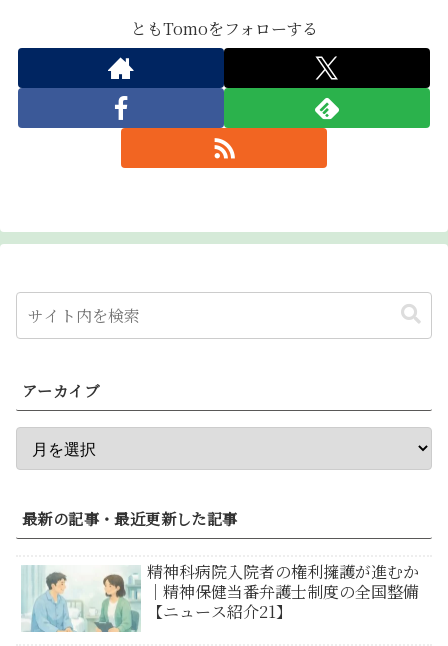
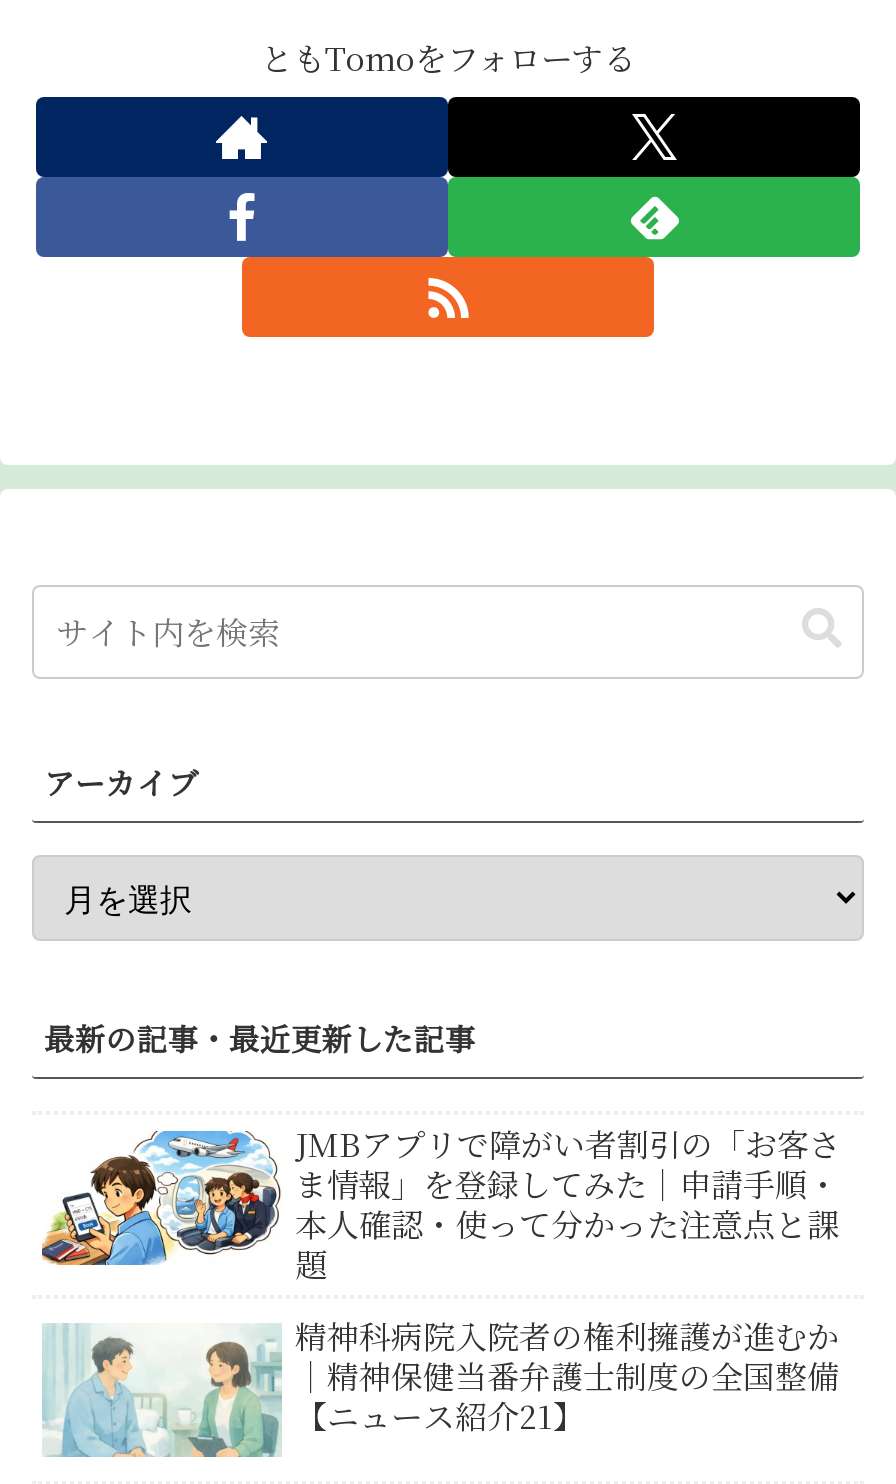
+ [image]
+ JMBアプリで障がい者割引の「お客さ
+ ま情報」を登録してみた｜申請手順・
+ 本人確認・使って分かった注意点と課
+ 題
